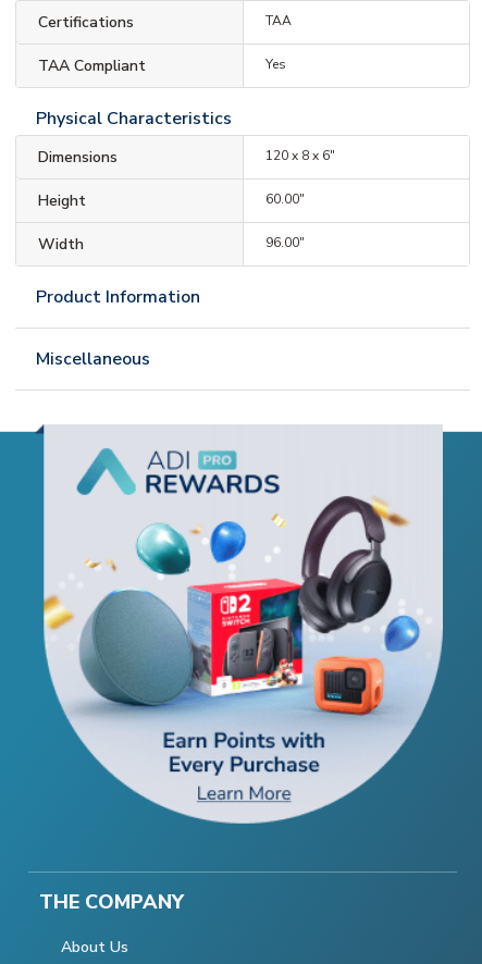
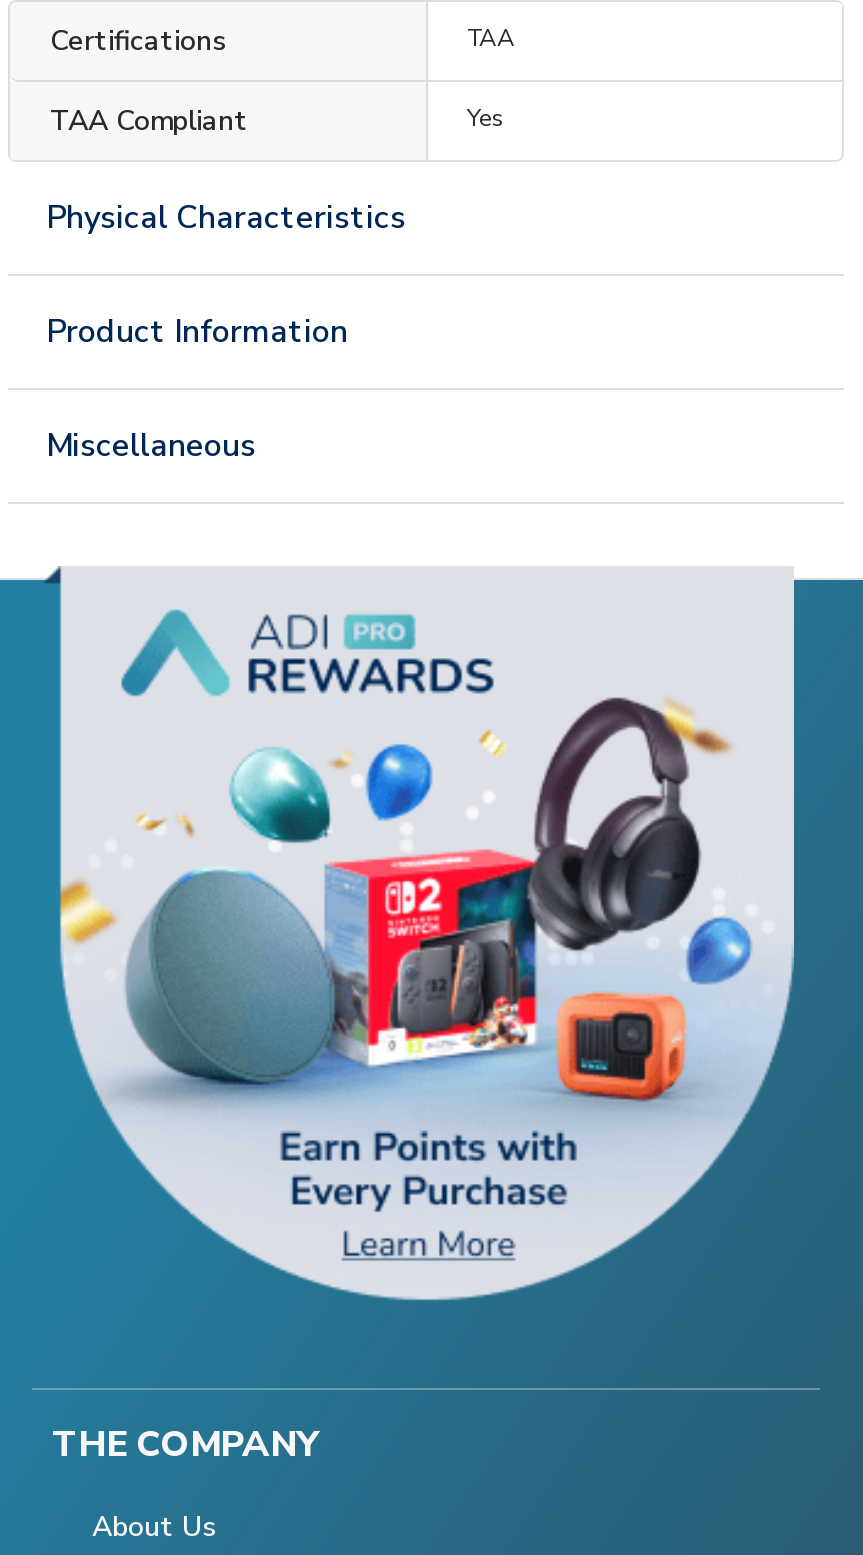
- Dimensions
- 120 x 8 x 6"
- Height
- 60.00"
- Width
- 96.00"
